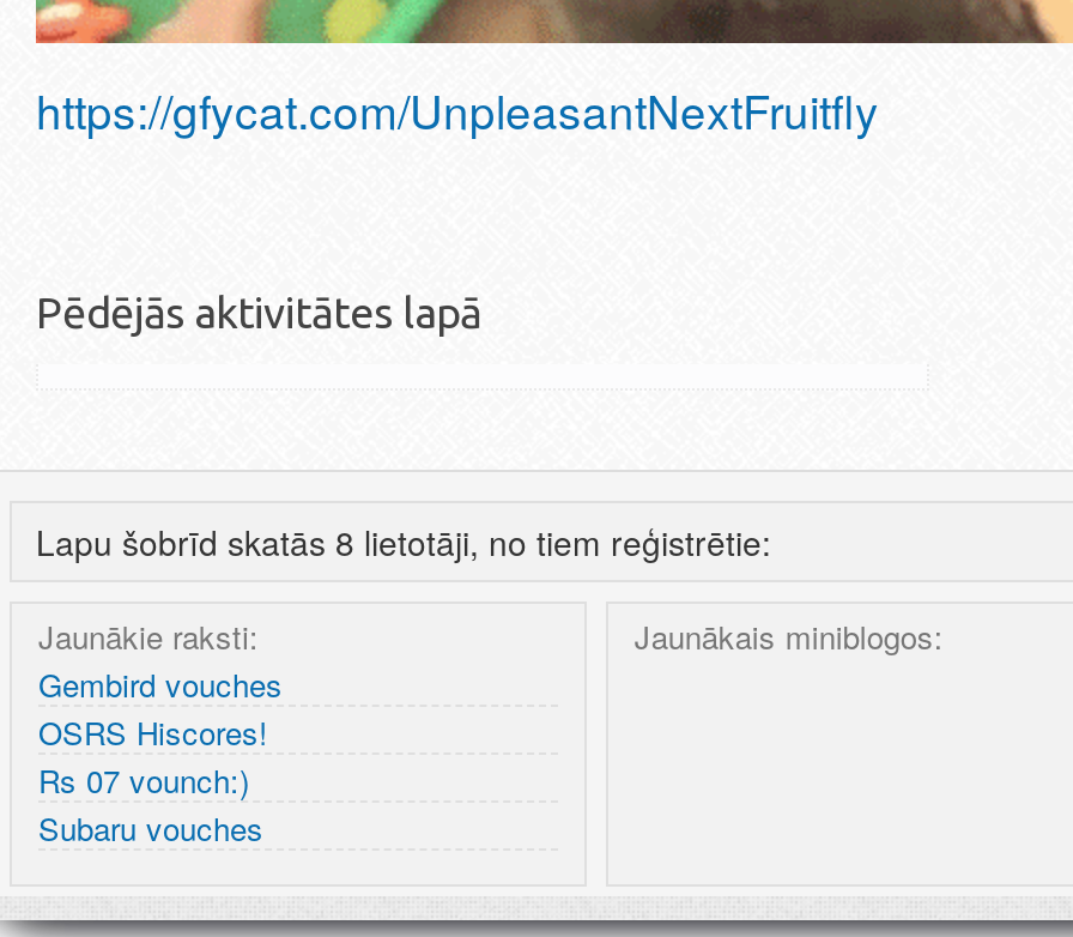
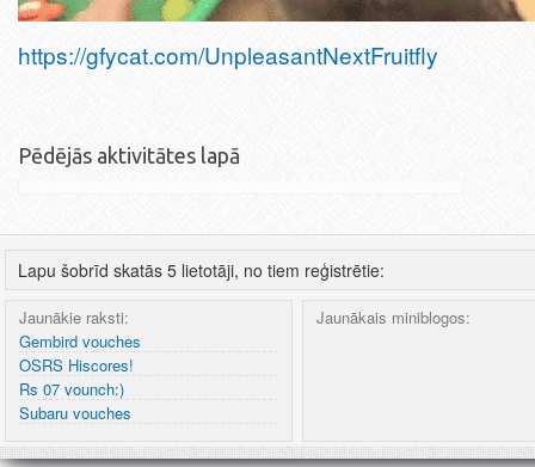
- Lapu šobrīd skatās 8 lietotāji, no tiem reģistrētie:
+ Lapu šobrīd skatās 5 lietotāji, no tiem reģistrētie:
